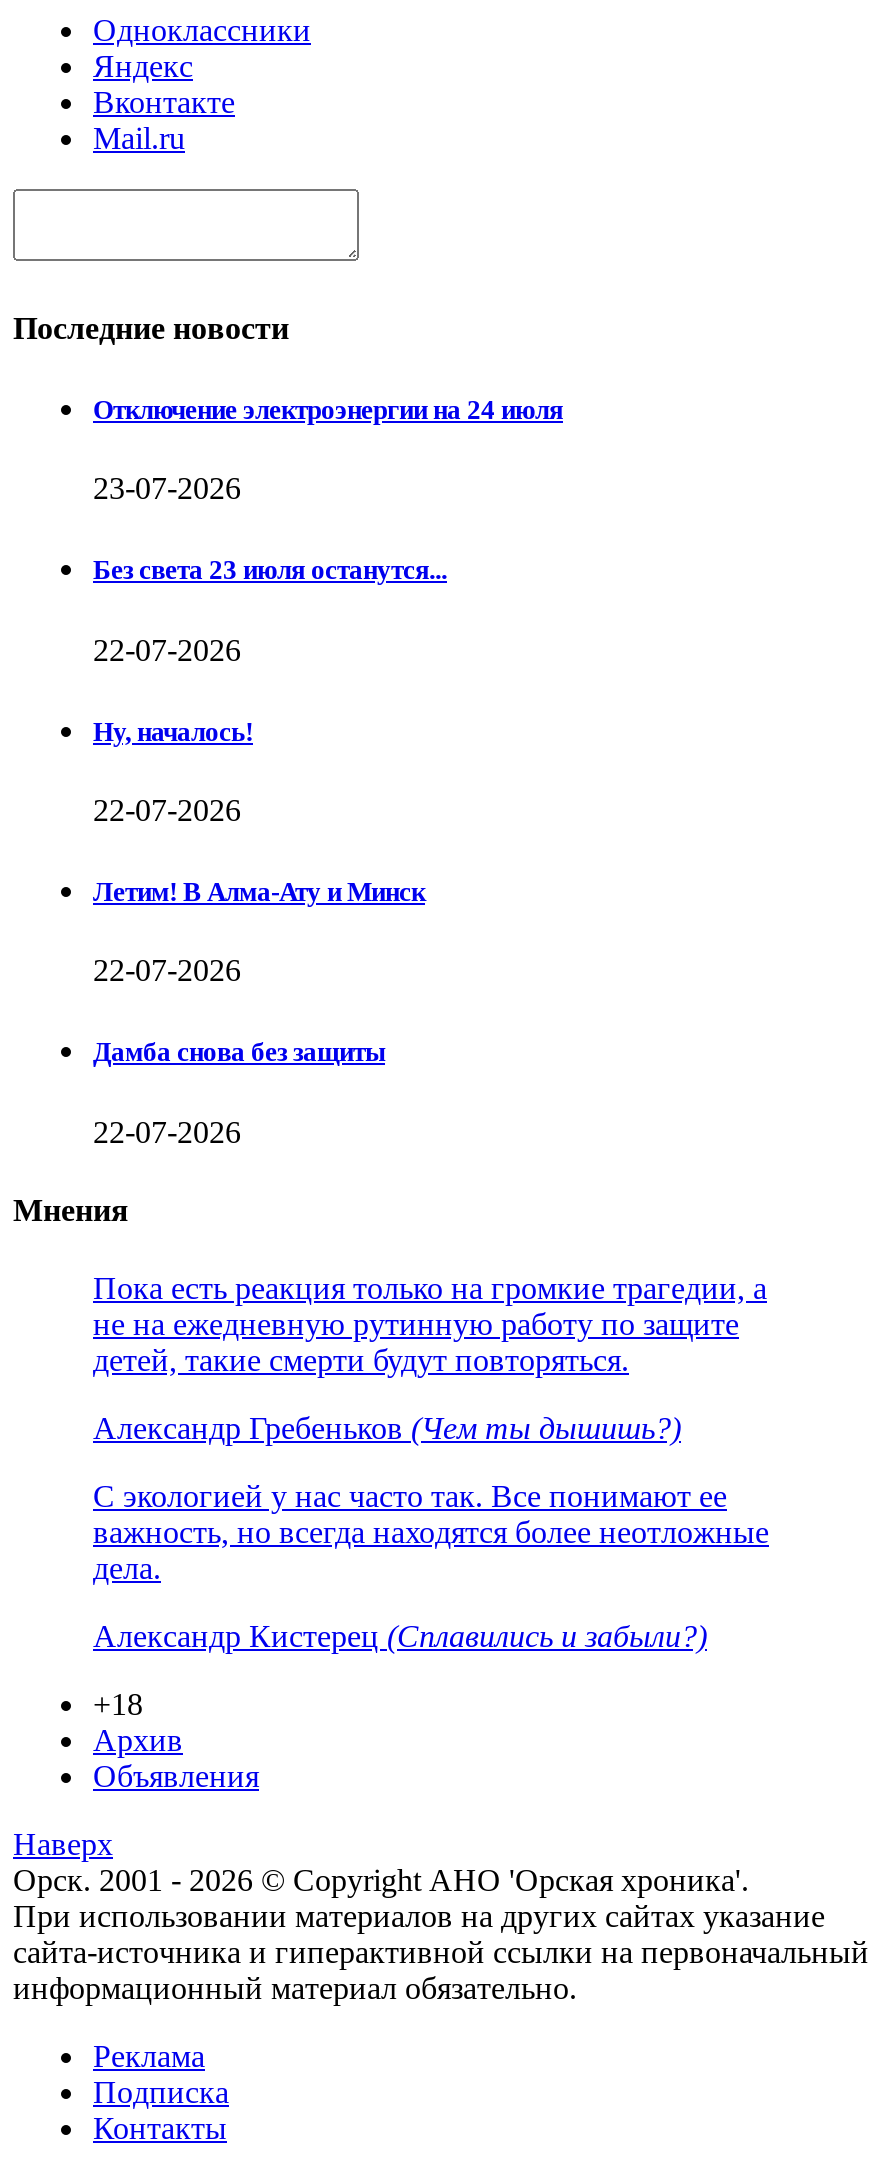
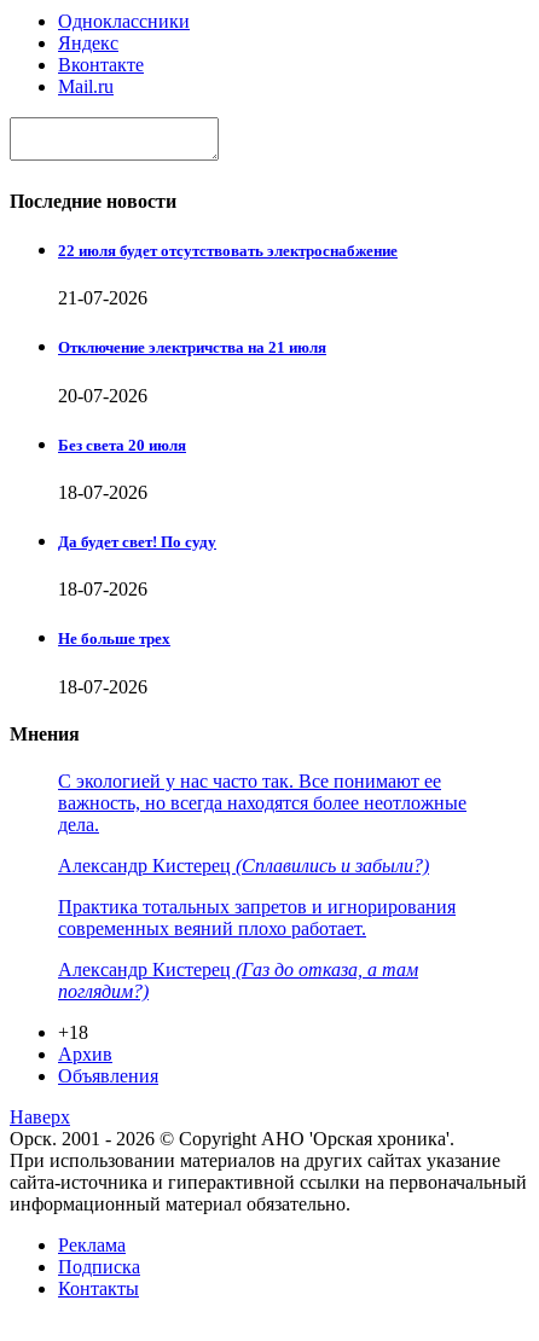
- Отключение электроэнергии на 24 июля
+ 22 июля будет отсутствовать электроснабжение

- 23-07-2026
+ 21-07-2026

- Без света 23 июля останутся...
+ Отключение электричства на 21 июля

- 22-07-2026
+ 20-07-2026

- Ну, началось!
+ Без света 20 июля

- 22-07-2026
+ 18-07-2026

- Летим! В Алма-Ату и Минск
+ Да будет свет! По суду

- 22-07-2026
+ 18-07-2026

- Дамба снова без защиты
+ Не больше трех

- 22-07-2026
+ 18-07-2026

- Пока есть реакция только на громкие трагедии, а
- не на ежедневную рутинную работу по защите
- детей, такие смерти будут повторяться.
- Александр Гребеньков (Чем ты дышишь?)

moved up: С экологией у нас часто так. Все понимают ее | важность, но всегда находятся более неотложные | дела. | Александр Кистерец (Сплавились и забыли?)

+ Практика тотальных запретов и игнорирования
+ современных веяний плохо работает.
+ Александр Кистерец (Газ до отказа, а там
+ поглядим?)
